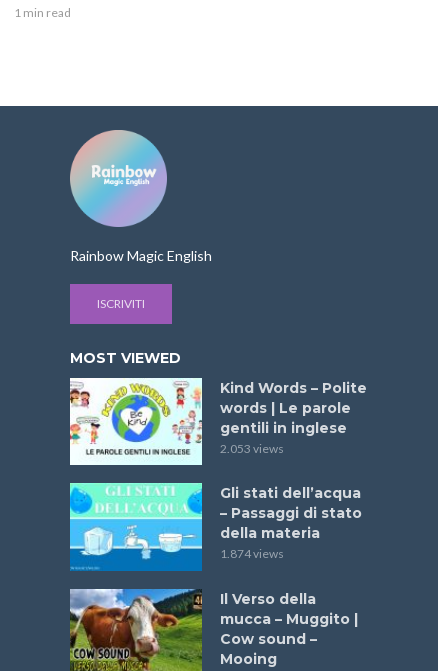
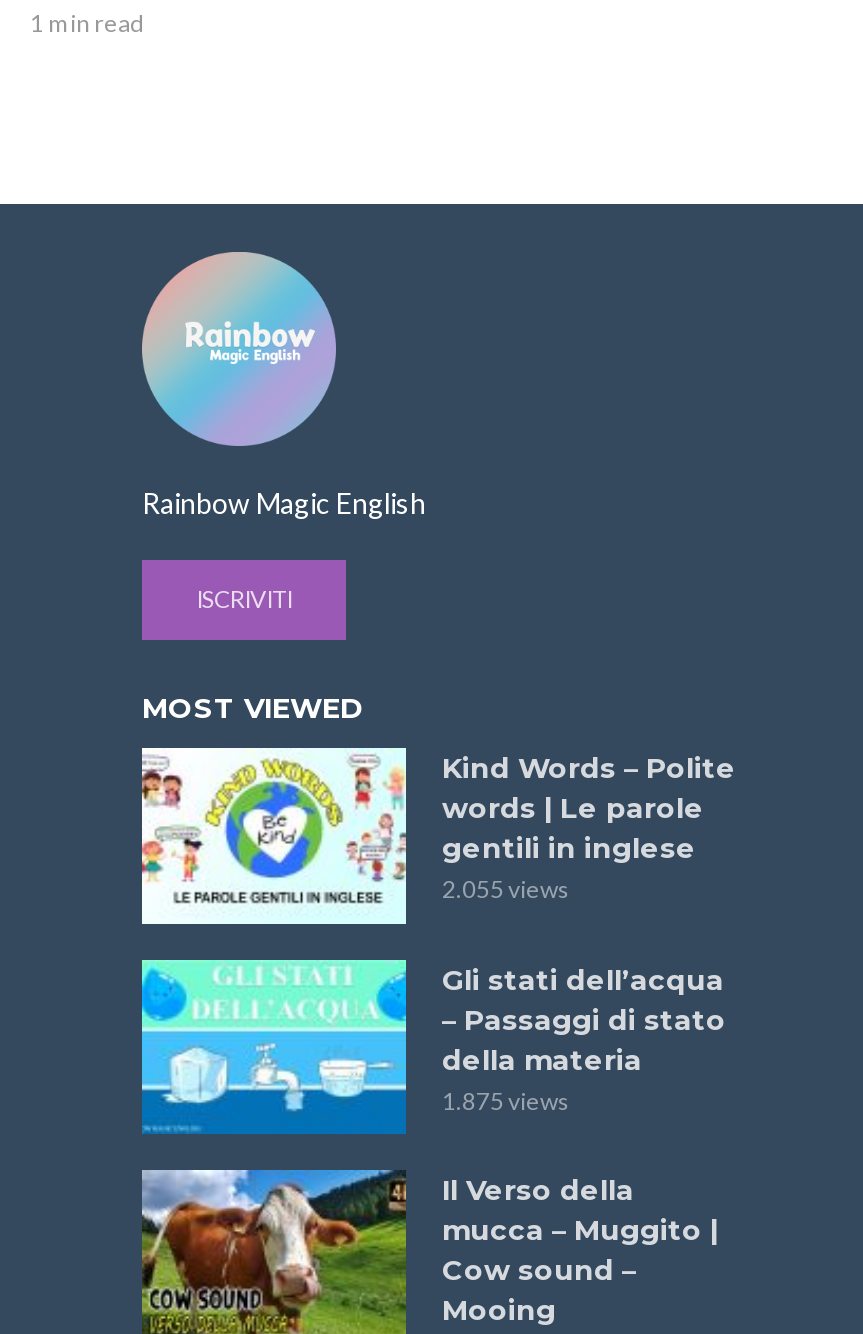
- 2.053 views
+ 2.055 views

- 1.874 views
+ 1.875 views
